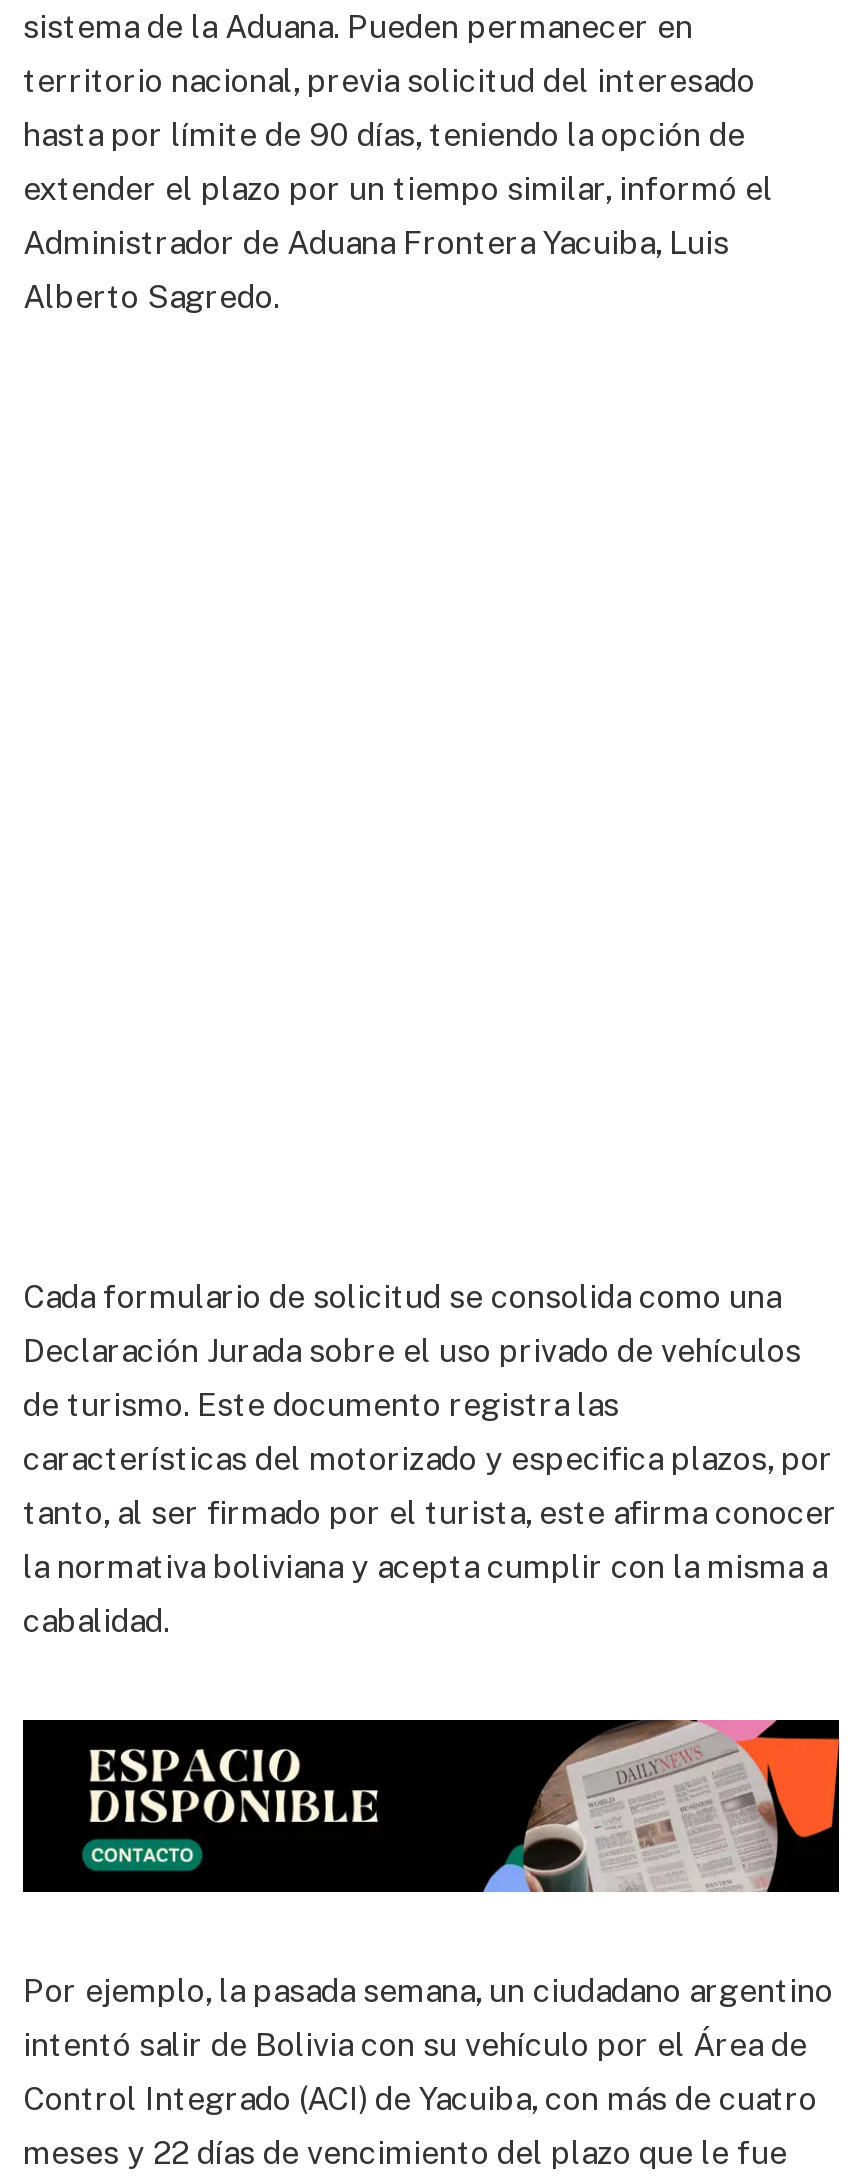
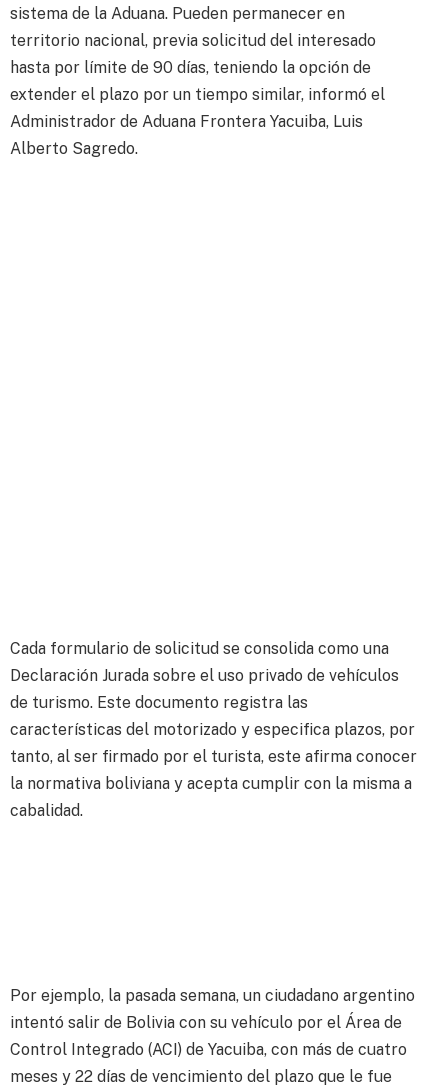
- [image]
